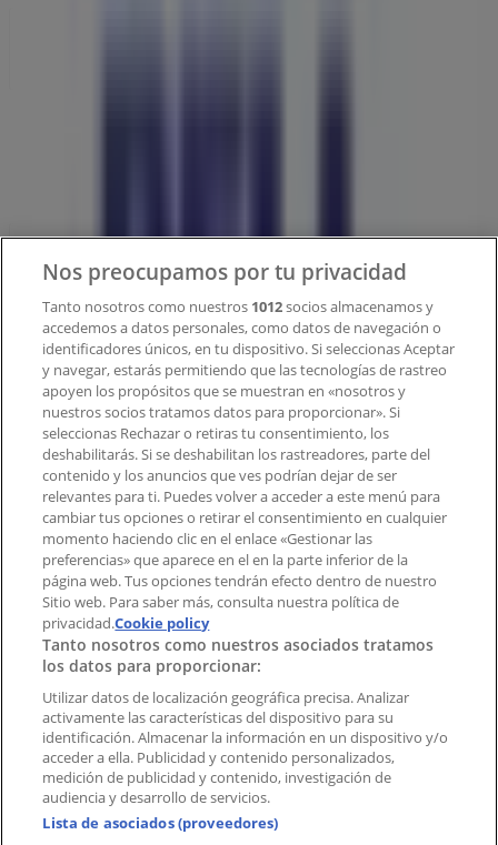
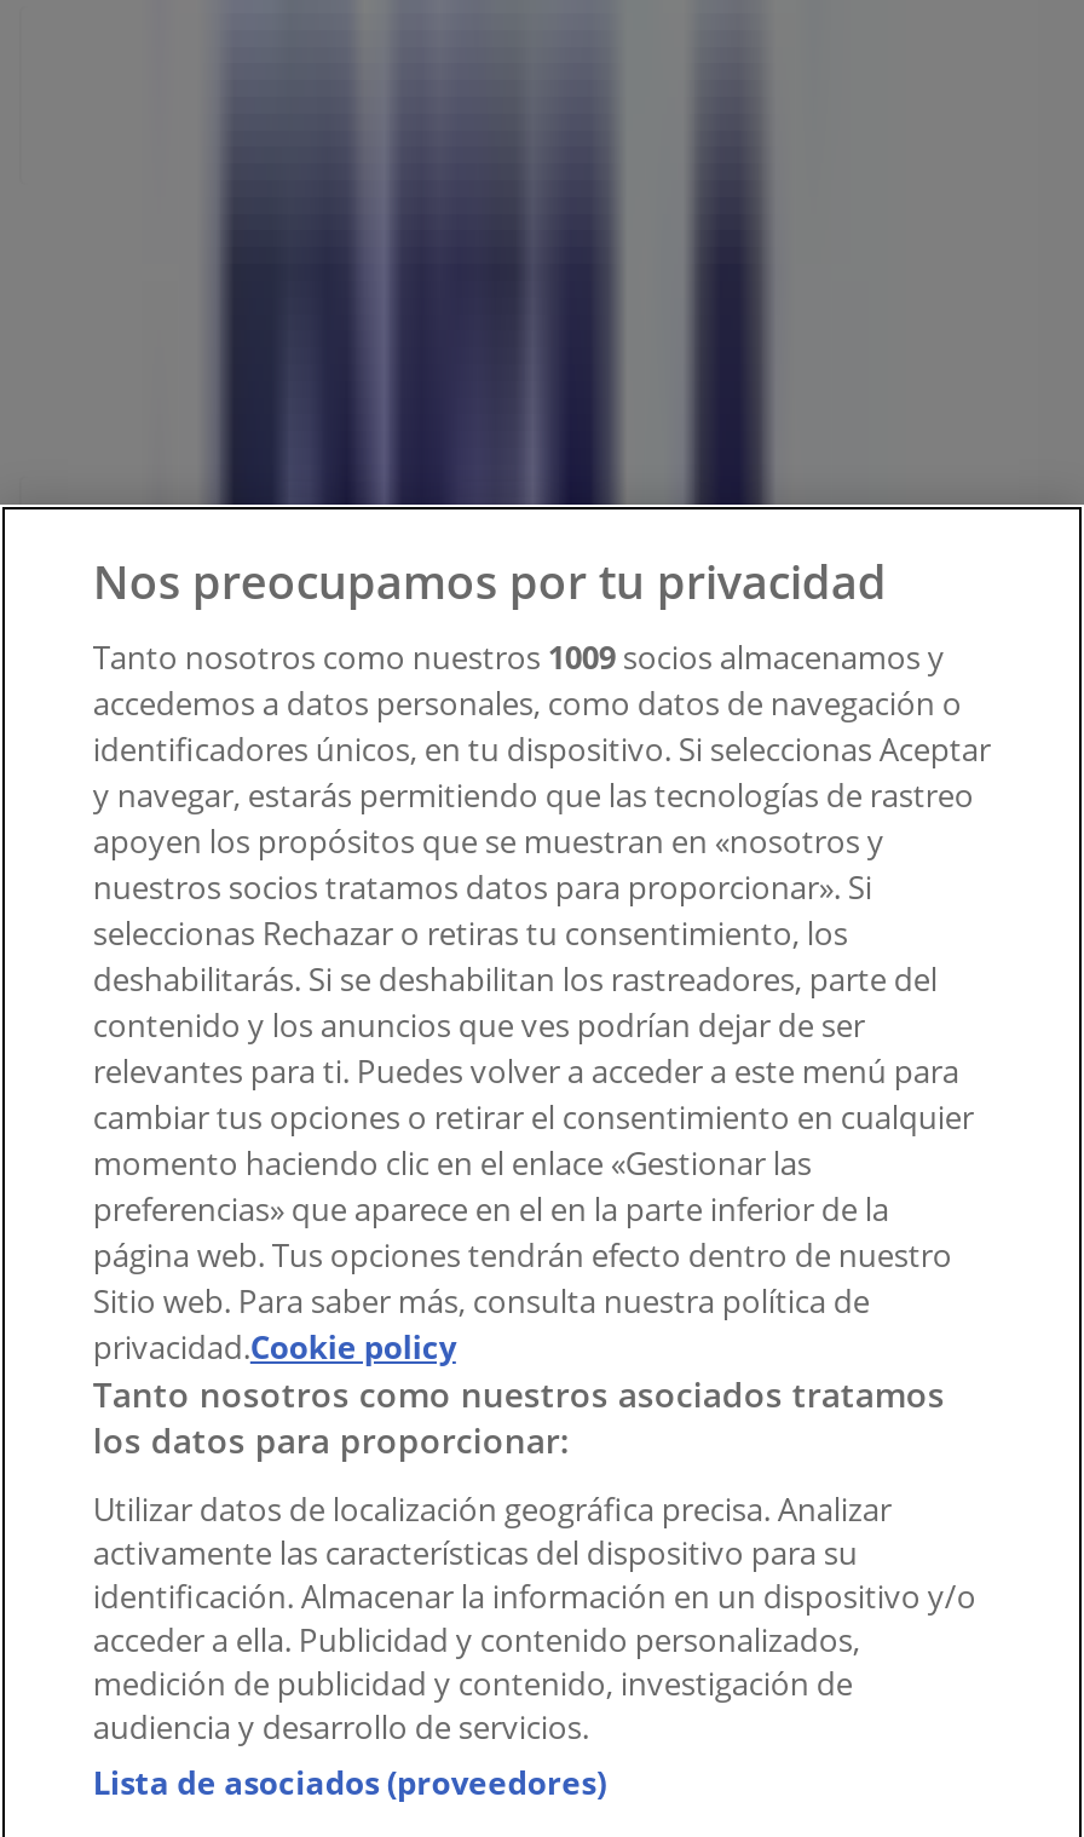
- Tanto nosotros como nuestros 1012 socios almacenamos y
+ Tanto nosotros como nuestros 1009 socios almacenamos y
